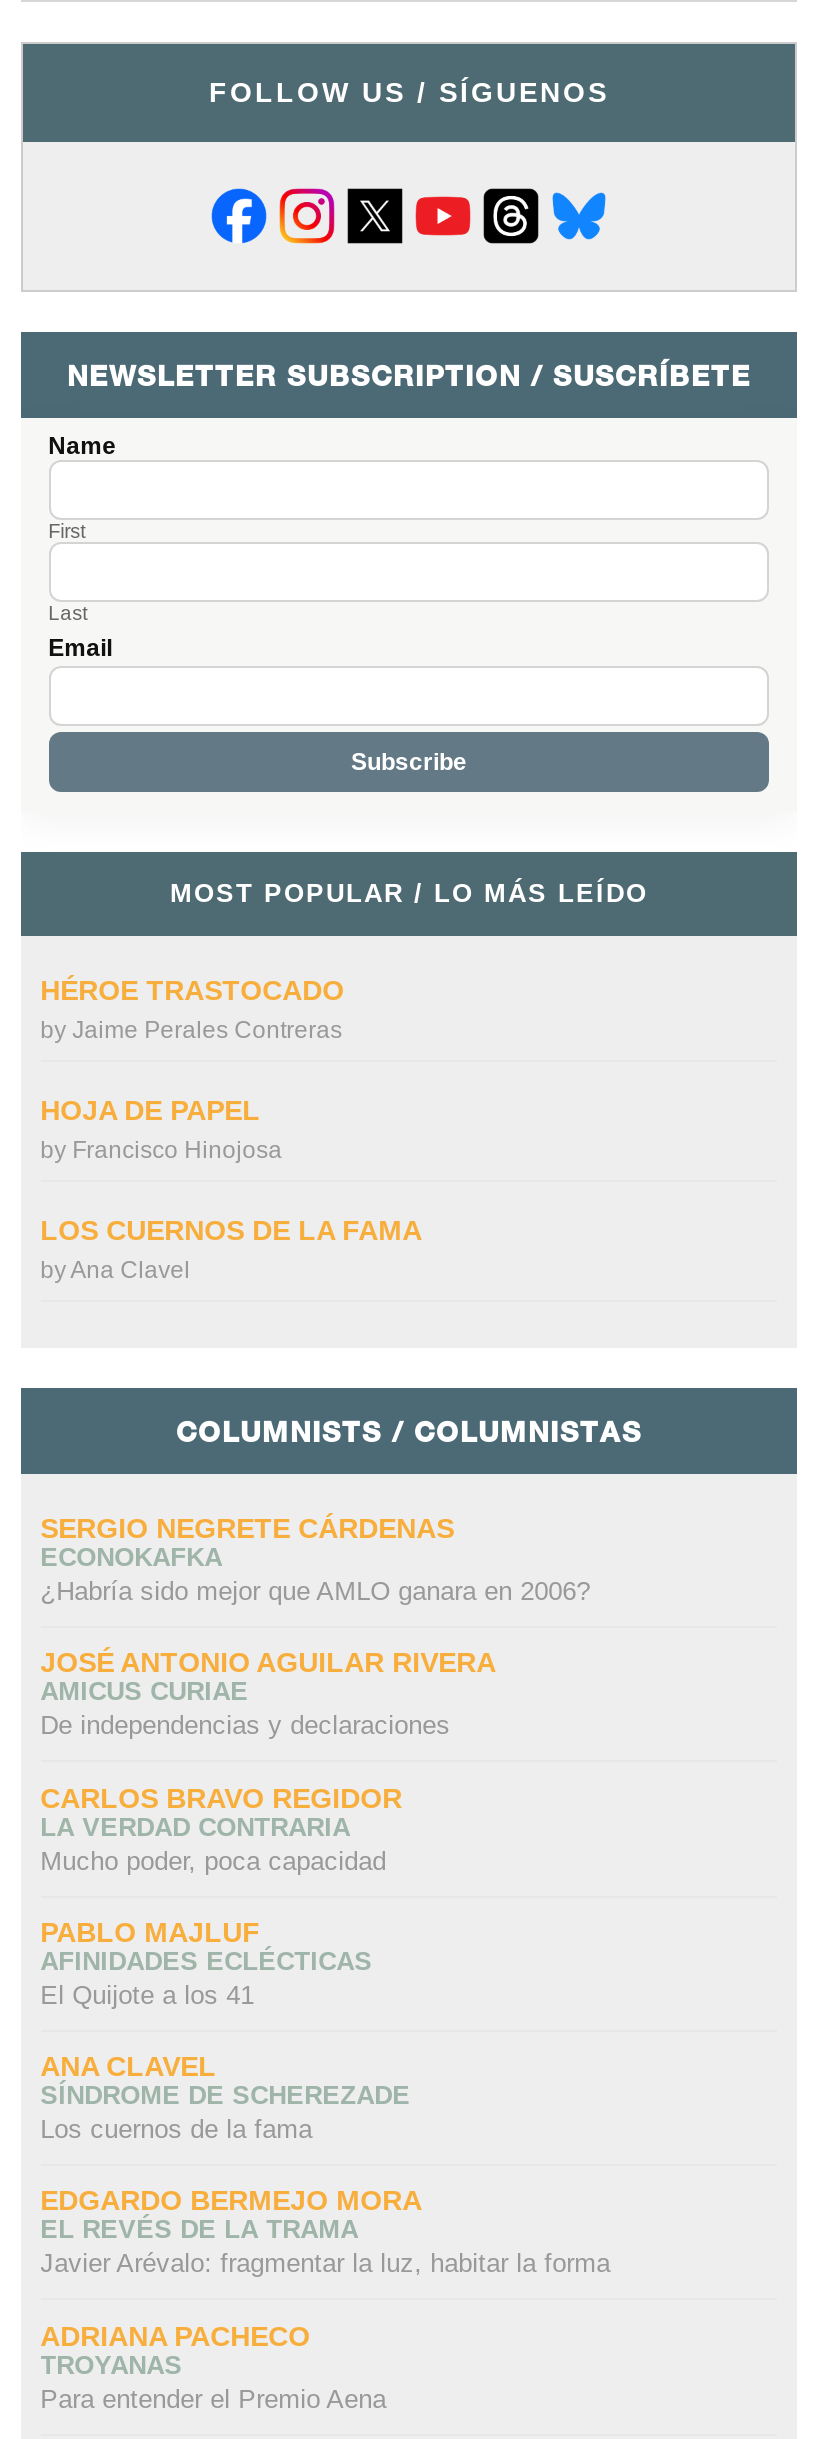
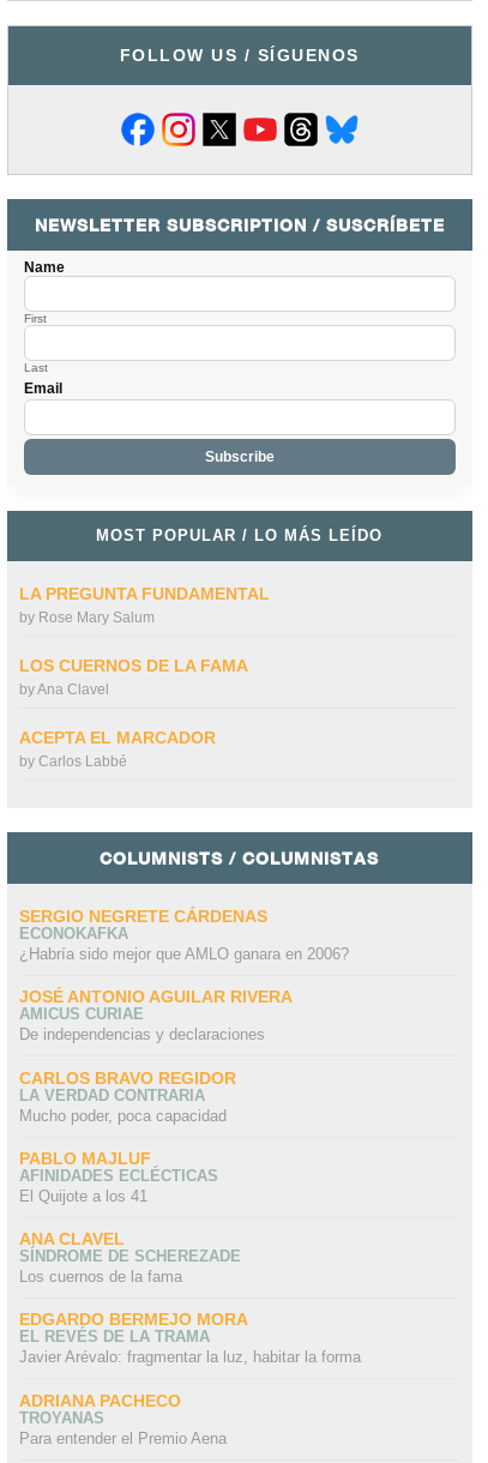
- HÉROE TRASTOCADO
- by Jaime Perales Contreras
- HOJA DE PAPEL
- by Francisco Hinojosa
+ LA PREGUNTA FUNDAMENTAL
+ by Rose Mary Salum

moved up: LOS CUERNOS DE LA FAMA | byAna Clavel

+ ACEPTA EL MARCADOR
+ by Carlos Labbé
